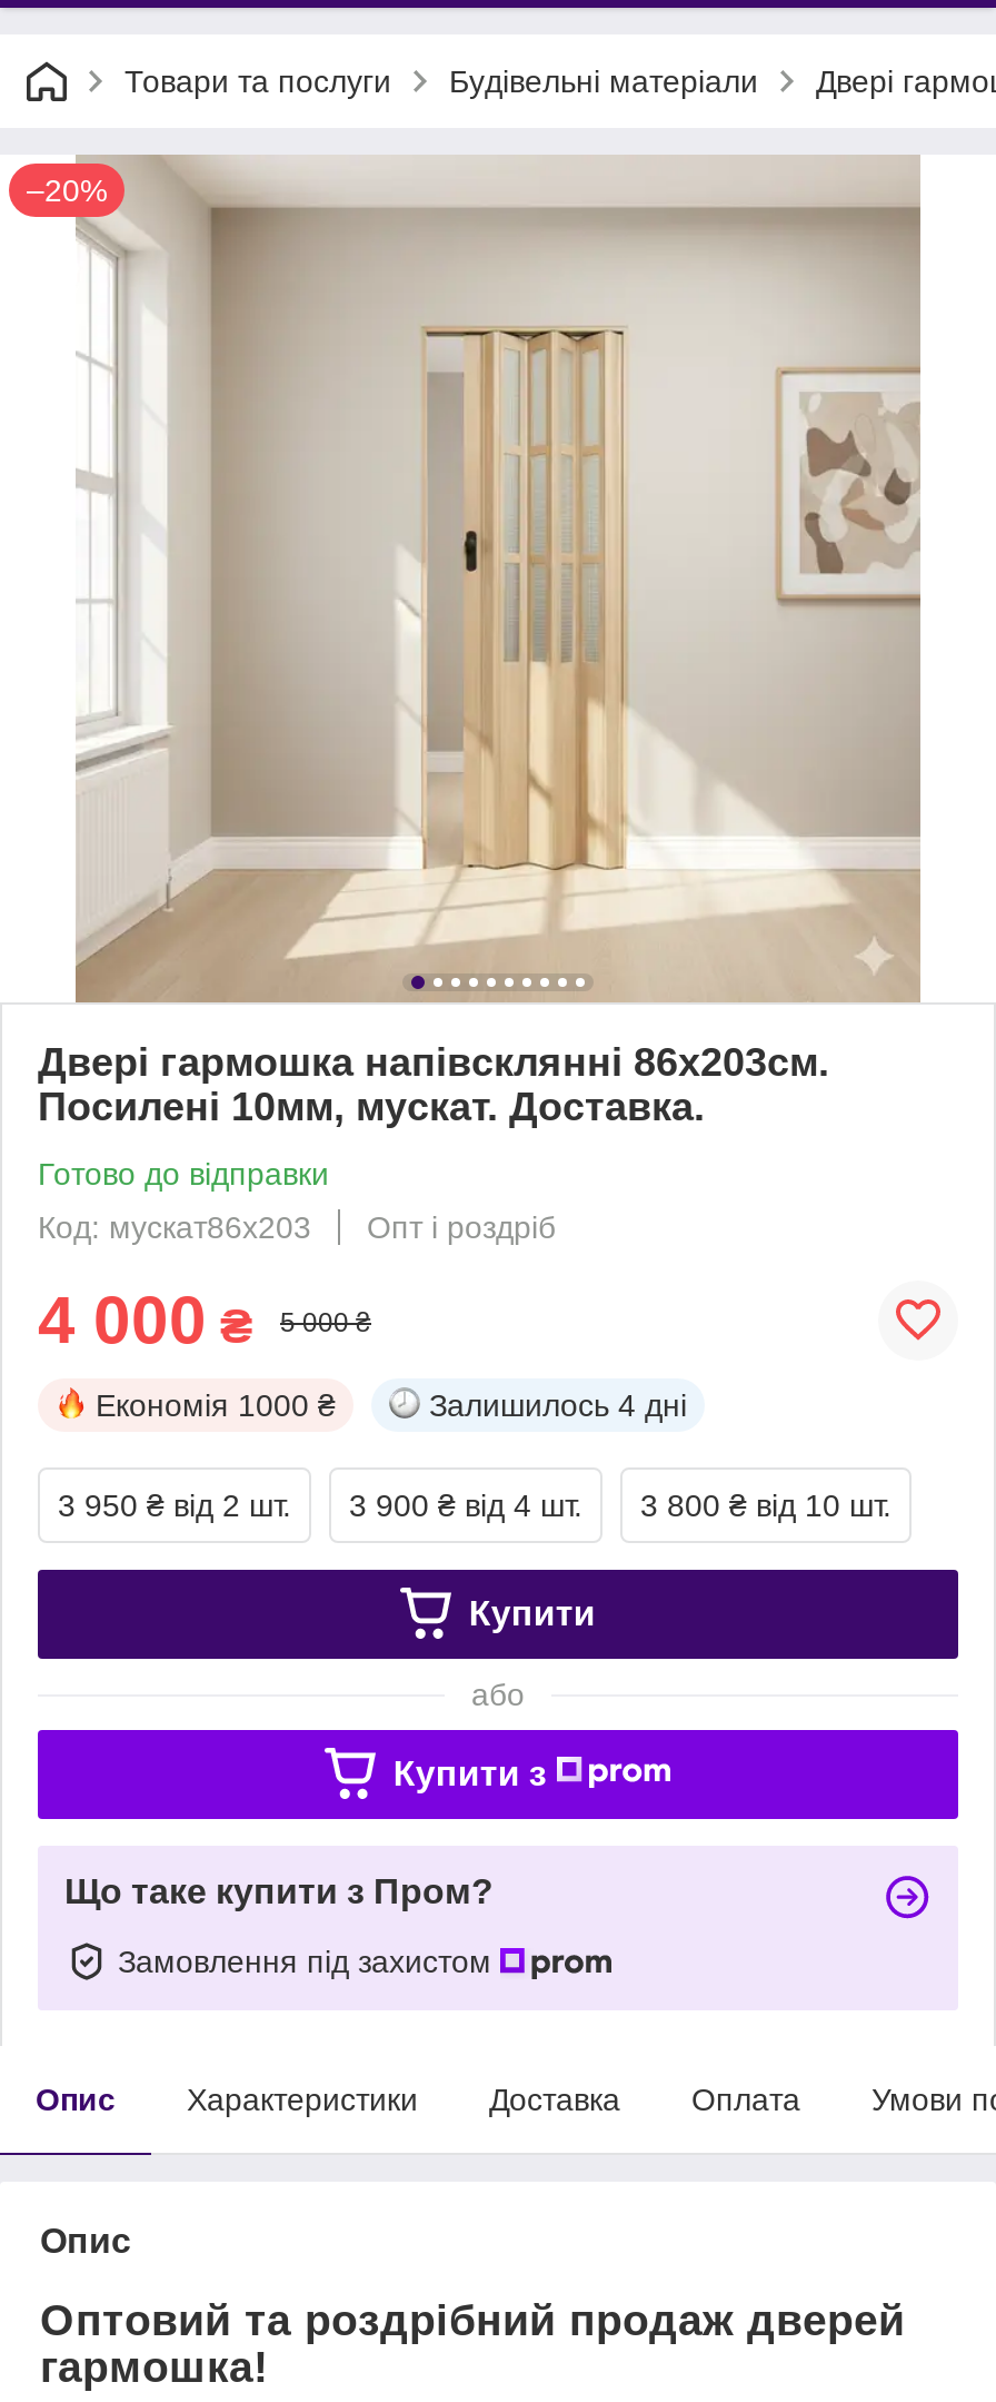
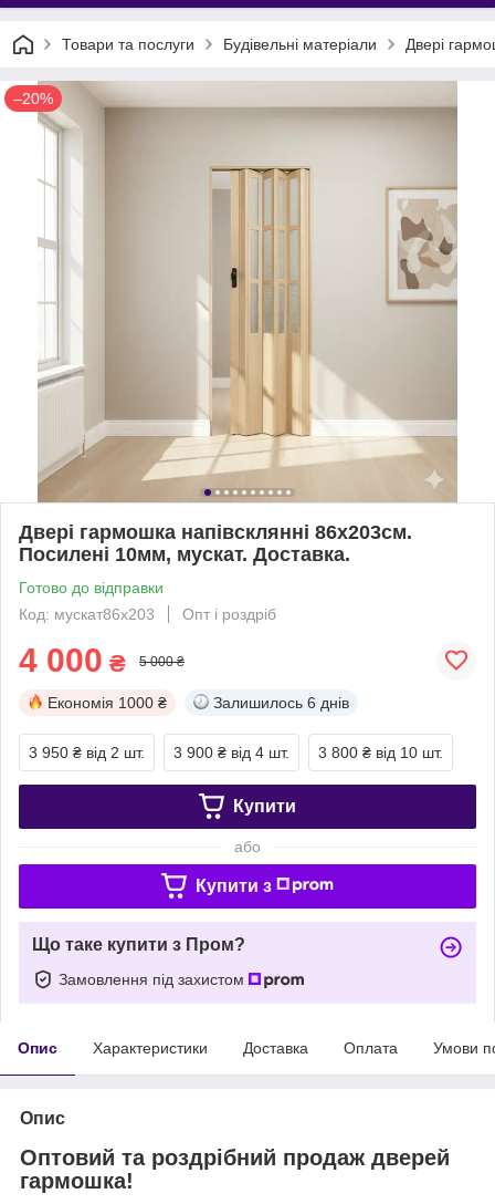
- Залишилось 4 дні
+ Залишилось 6 днів
